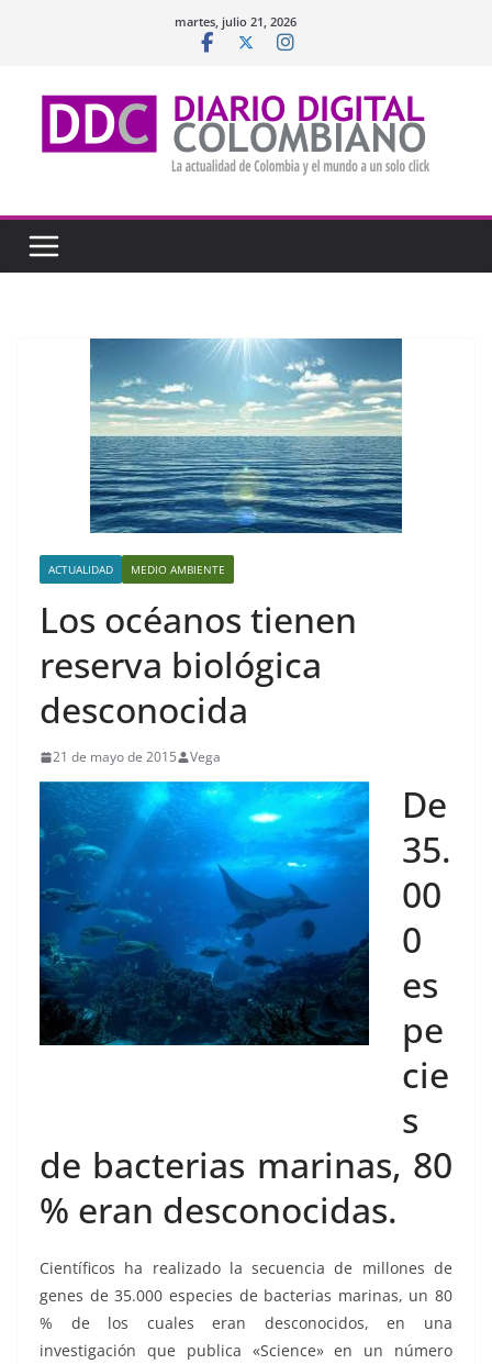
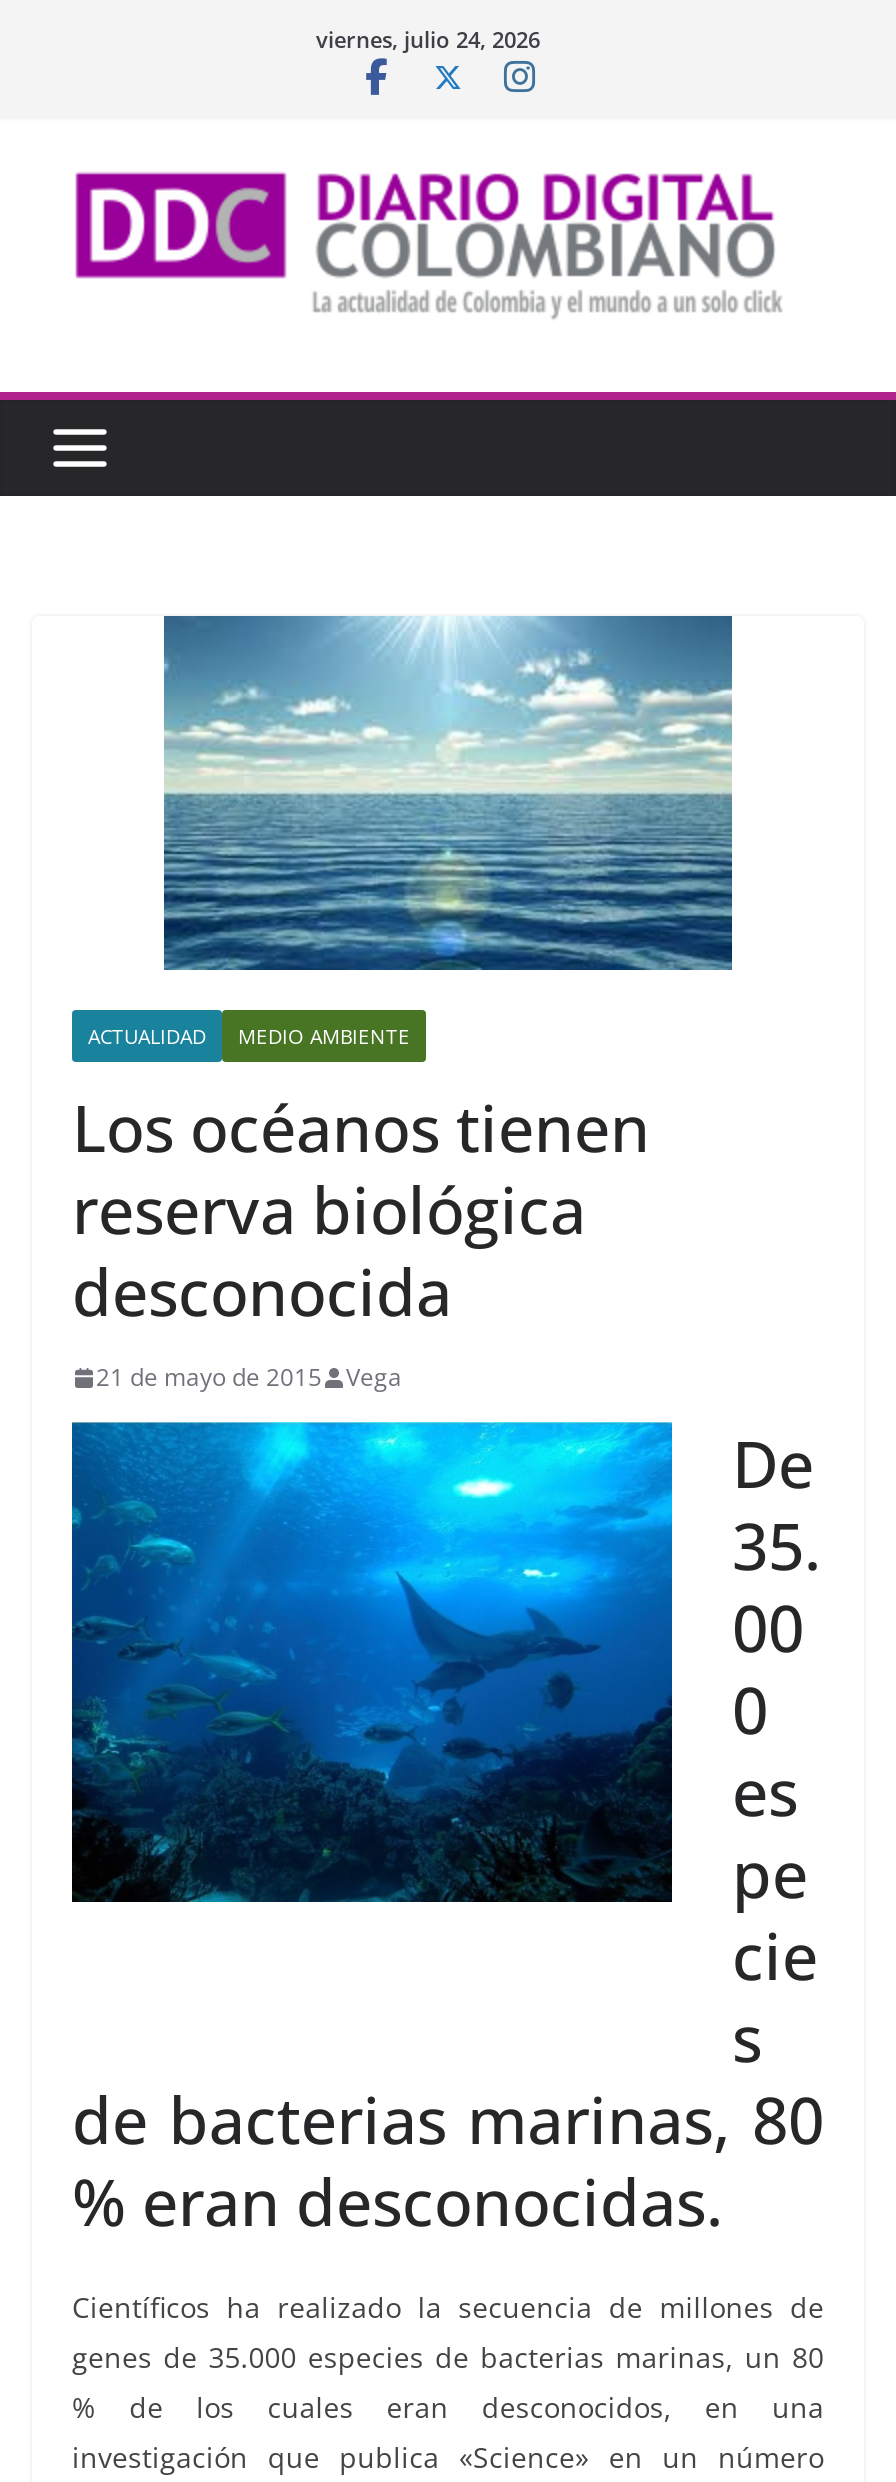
- martes, julio 21, 2026
+ viernes, julio 24, 2026
